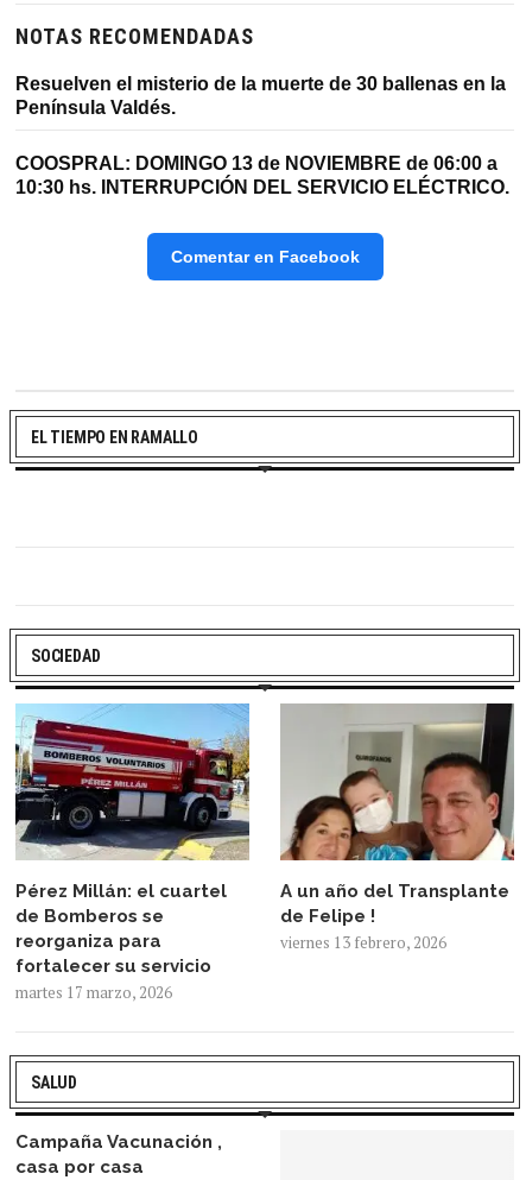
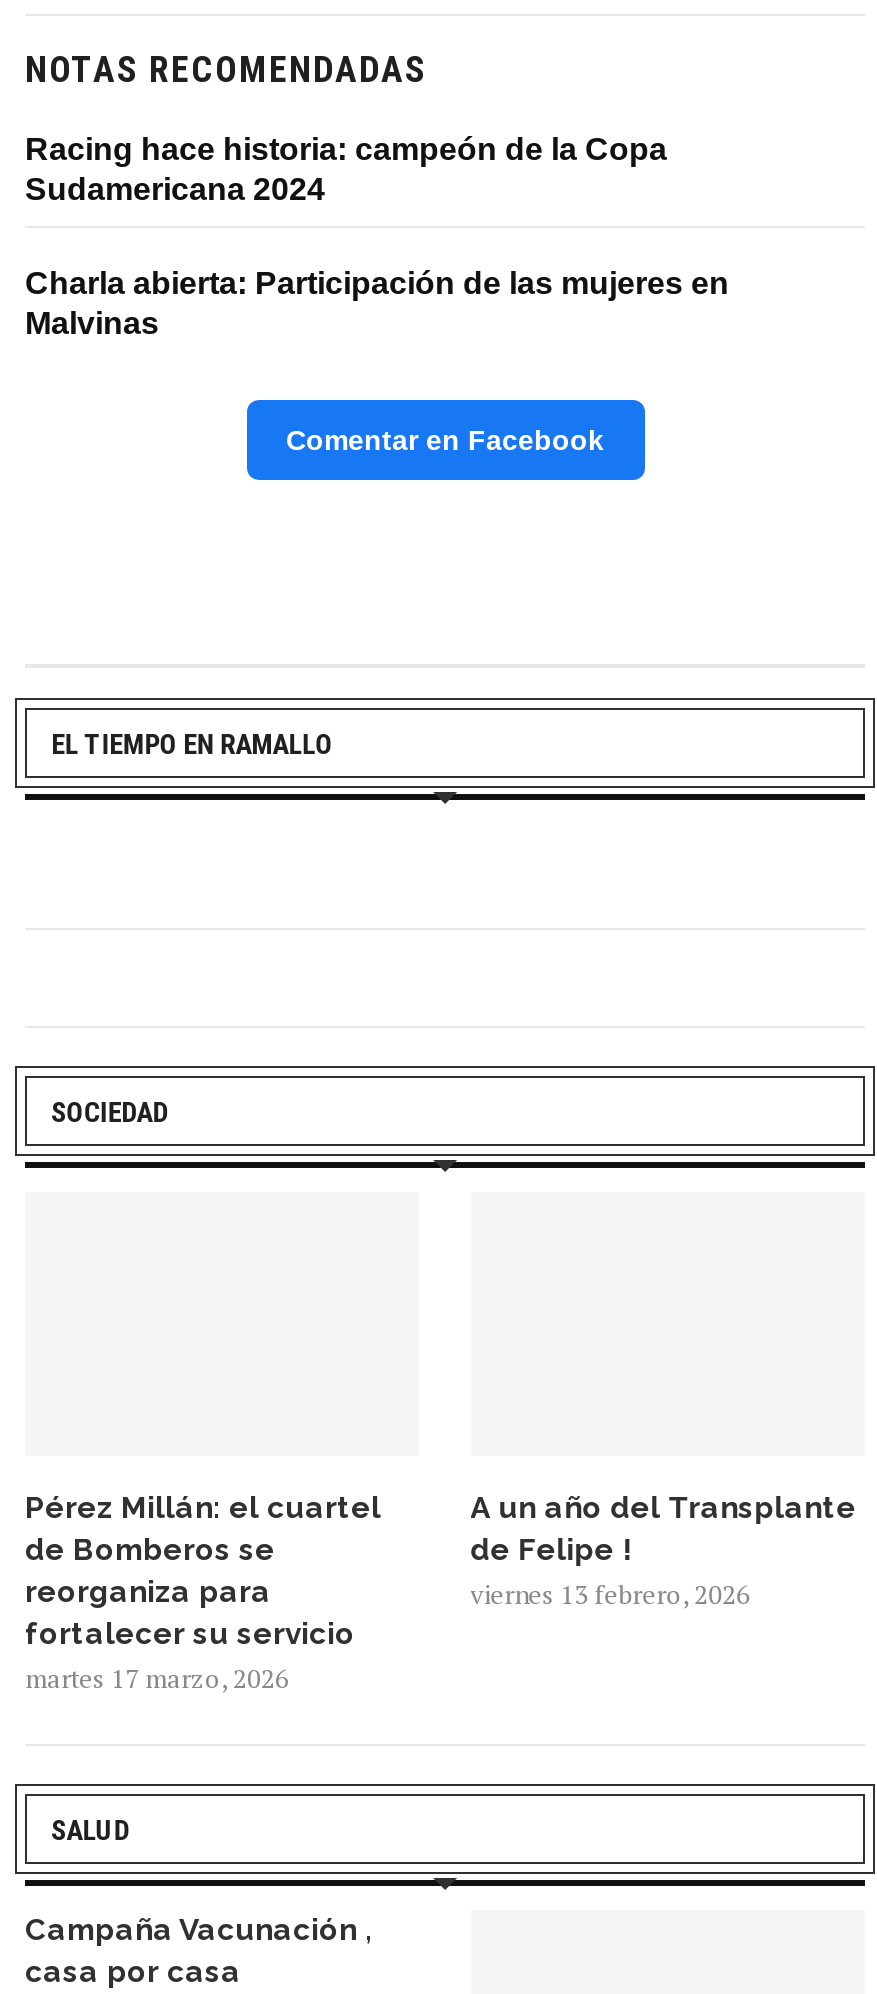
- Resuelven el misterio de la muerte de 30 ballenas en la
- Península Valdés.
+ Racing hace historia: campeón de la Copa
+ Sudamericana 2024

- COOSPRAL: DOMINGO 13 de NOVIEMBRE de 06:00 a
- 10:30 hs. INTERRUPCIÓN DEL SERVICIO ELÉCTRICO.
+ Charla abierta: Participación de las mujeres en
+ Malvinas

- [image]

- [image]
